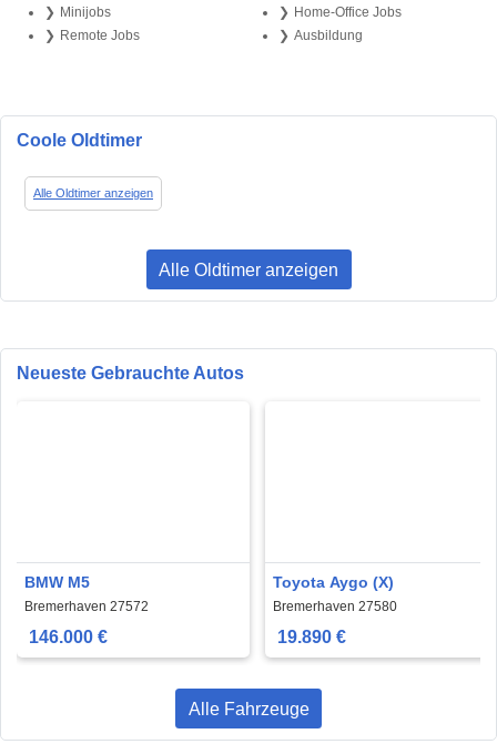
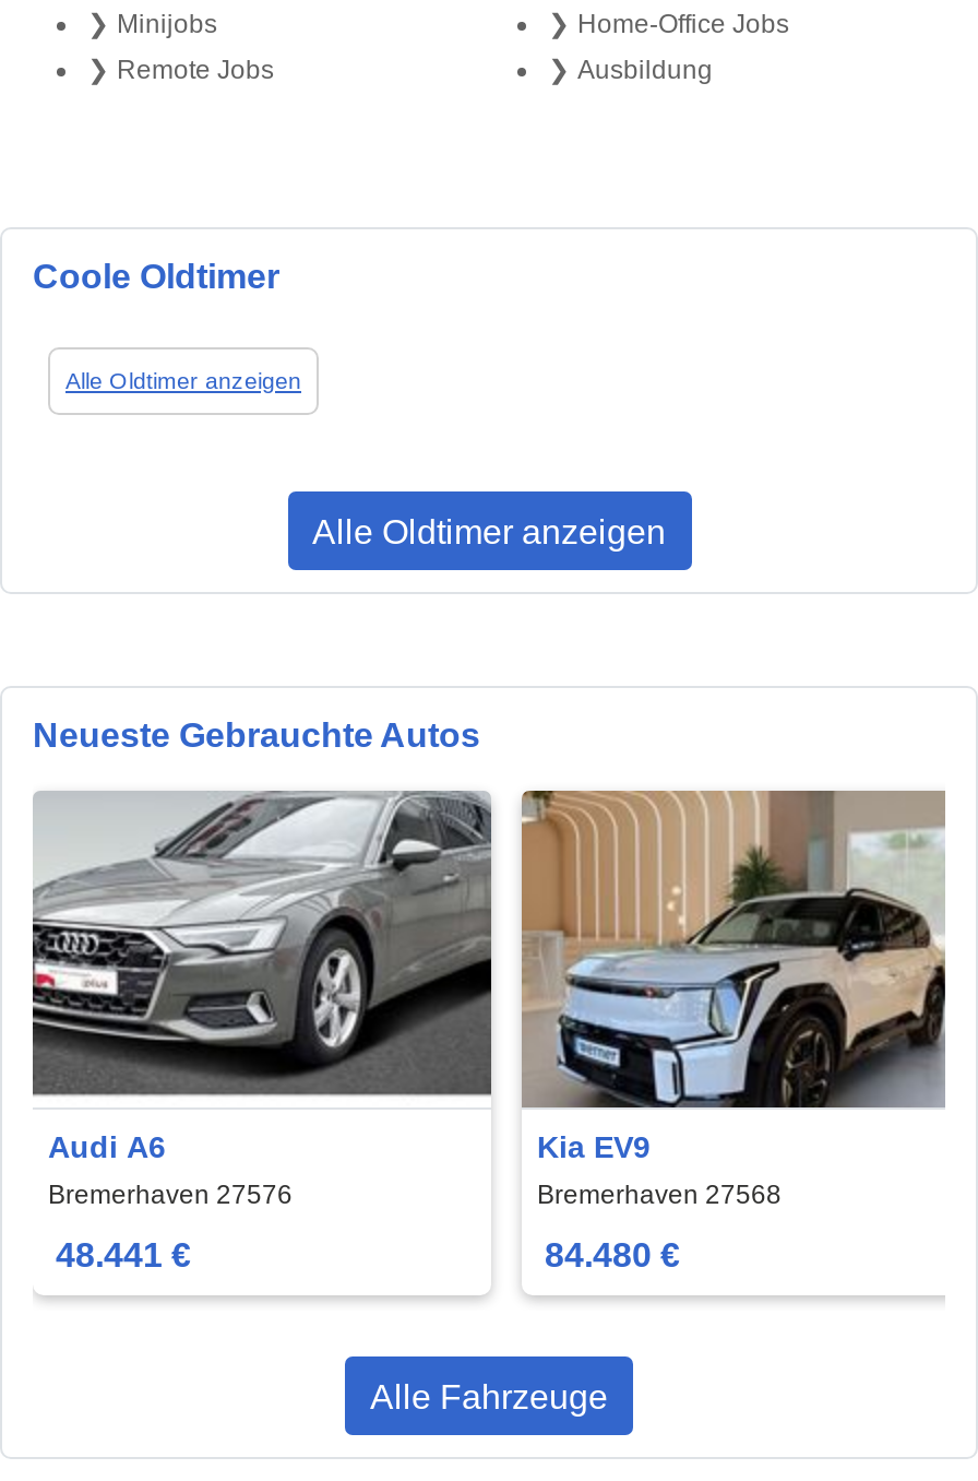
+ [image]

+ [image]

- BMW M5
+ Audi A6

- Toyota Aygo (X)
+ Kia EV9

- Bremerhaven 27572
+ Bremerhaven 27576

- Bremerhaven 27580
+ Bremerhaven 27568

- 146.000 €
+ 48.441 €

- 19.890 €
+ 84.480 €
